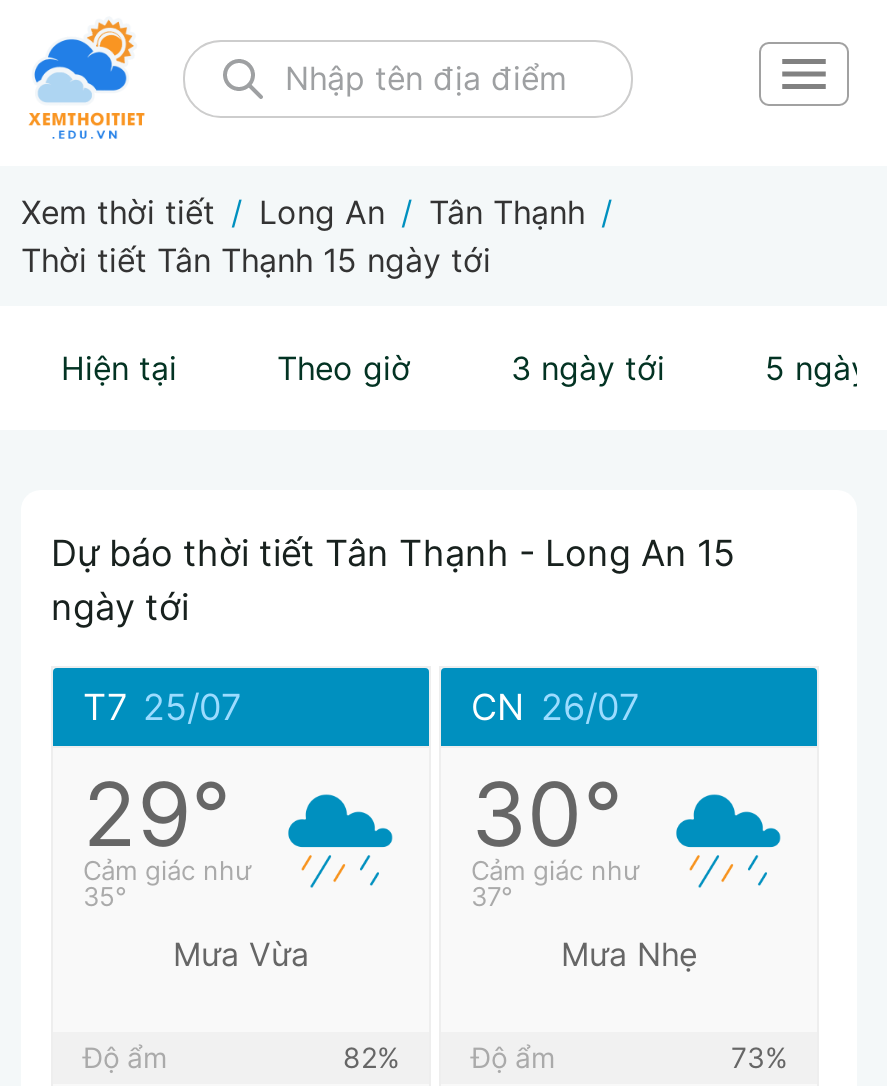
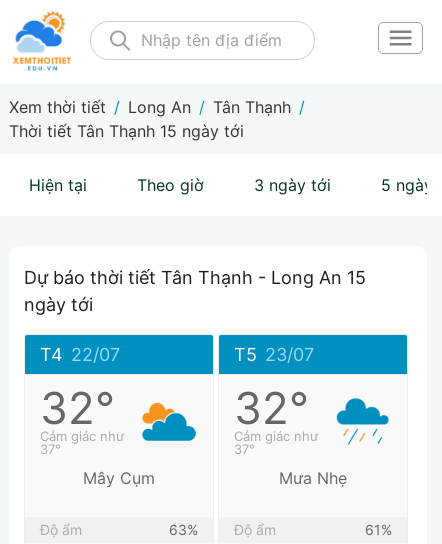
- [image]
- T7 25/07
- 29°
+ [image]
+ T4 22/07
+ 32°

- CN 26/07
- 30°
+ T5 23/07
+ 32°

- 35°
+ 37°

- Mưa Vừa
+ Mây Cụm

- 82%
+ 63%

- 73%
+ 61%
